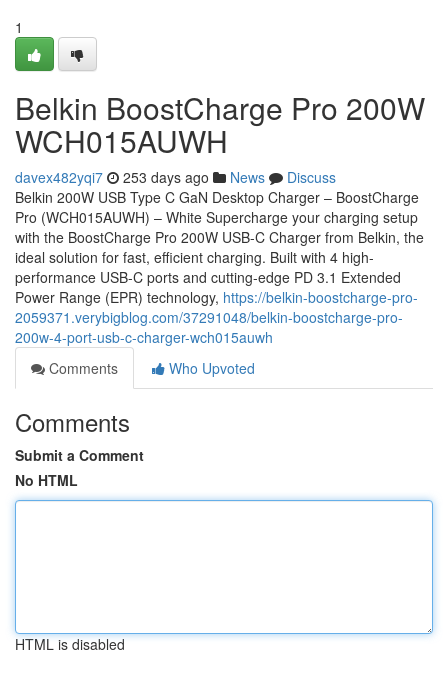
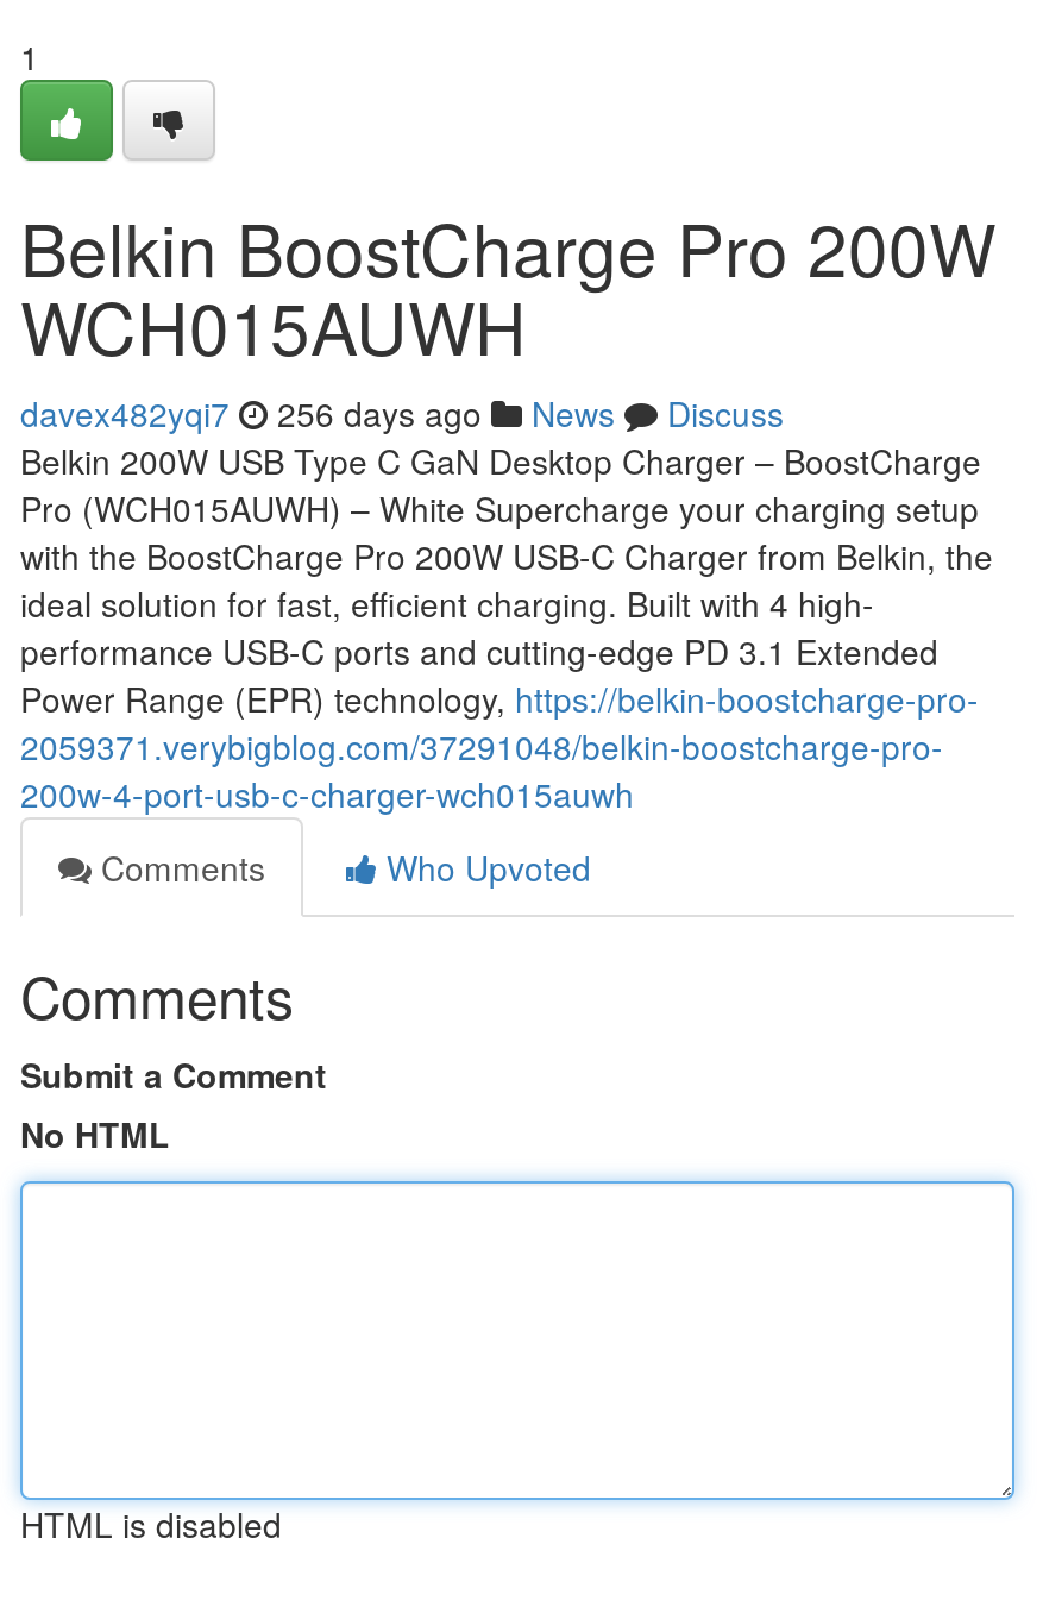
- davex482yqi7 253 days ago News Discuss
+ davex482yqi7 256 days ago News Discuss
